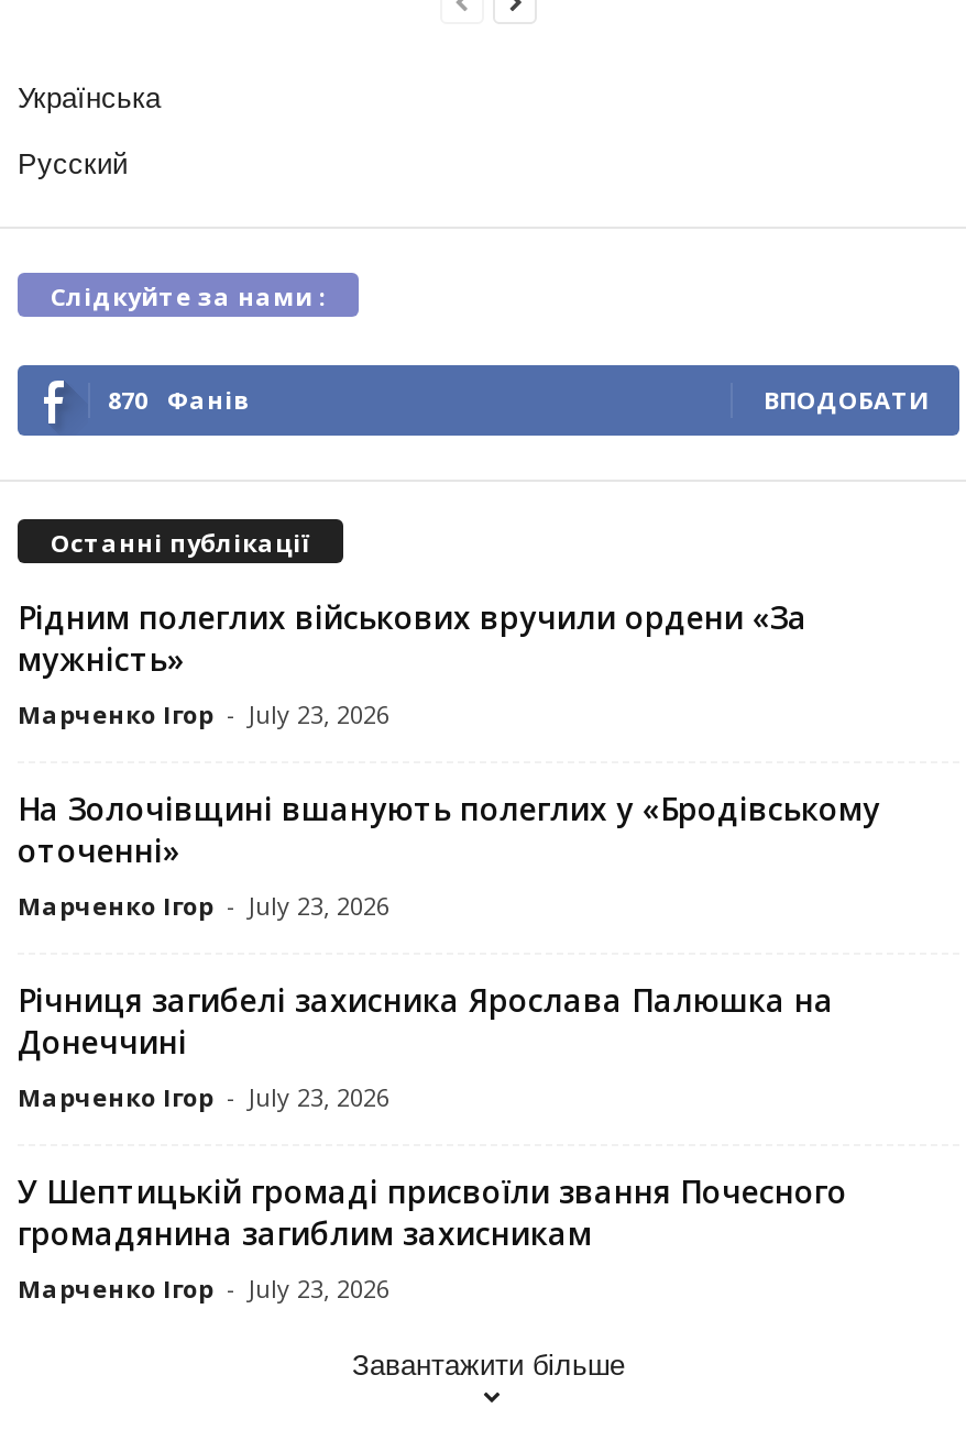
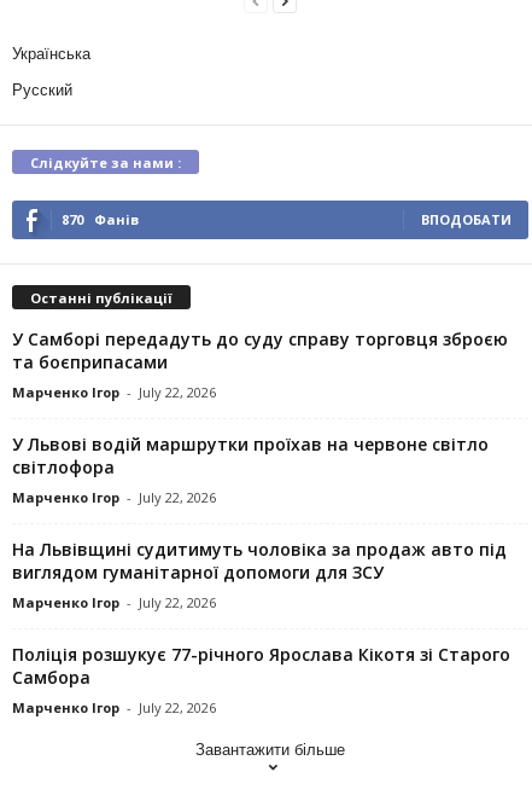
- Рідним полеглих військових вручили ордени «За
- мужність»
- Марченко Ігор - July 23, 2026
+ У Самборі передадуть до суду справу торговця зброєю
+ та боєприпасами
+ Марченко Ігор - July 22, 2026

- На Золочівщині вшанують полеглих у «Бродівському
- оточенні»
- Марченко Ігор - July 23, 2026
+ У Львові водій маршрутки проїхав на червоне світло
+ світлофора
+ Марченко Ігор - July 22, 2026

- Річниця загибелі захисника Ярослава Палюшка на
- Донеччині
- Марченко Ігор - July 23, 2026
+ На Львівщині судитимуть чоловіка за продаж авто під
+ виглядом гуманітарної допомоги для ЗСУ
+ Марченко Ігор - July 22, 2026

- У Шептицькій громаді присвоїли звання Почесного
- громадянина загиблим захисникам
- Марченко Ігор - July 23, 2026
+ Поліція розшукує 77-річного Ярослава Кікотя зі Старого
+ Самбора
+ Марченко Ігор - July 22, 2026
